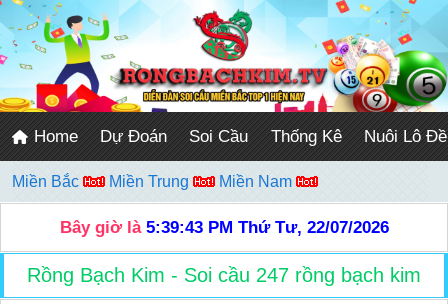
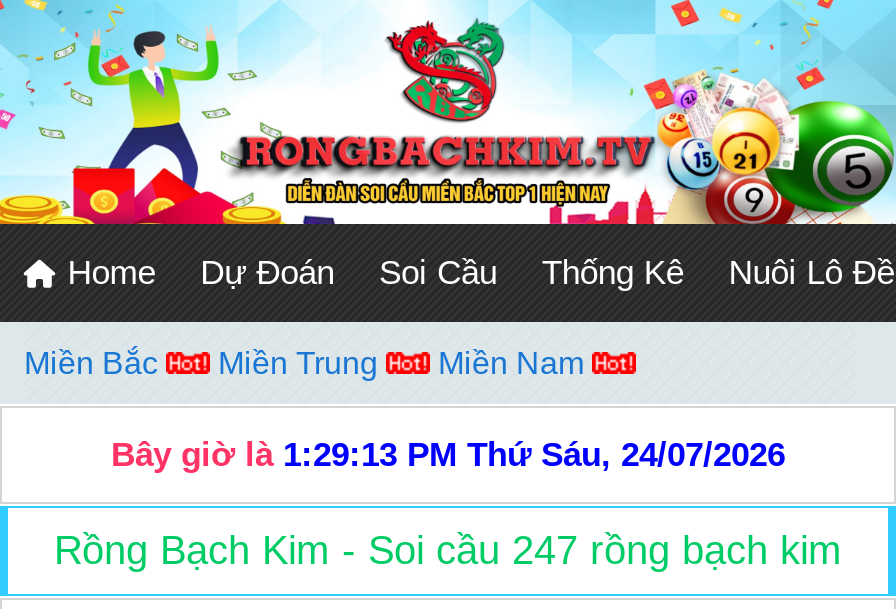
- Bây giờ là 5:39:43 PM Thứ Tư, 22/07/2026
+ Bây giờ là 1:29:13 PM Thứ Sáu, 24/07/2026
